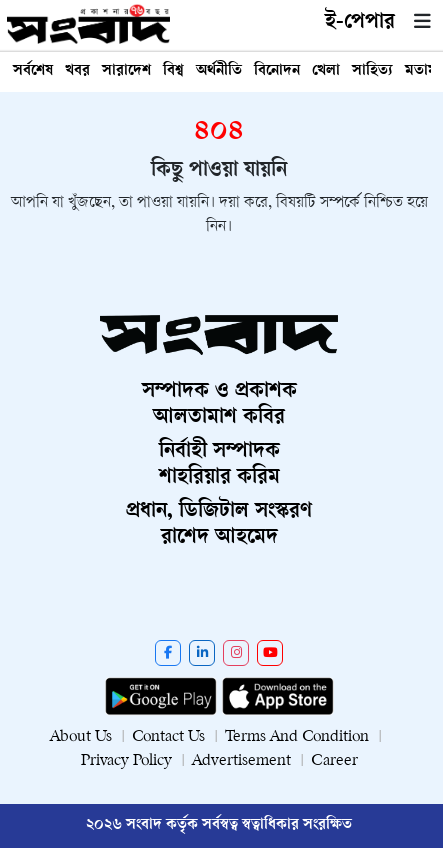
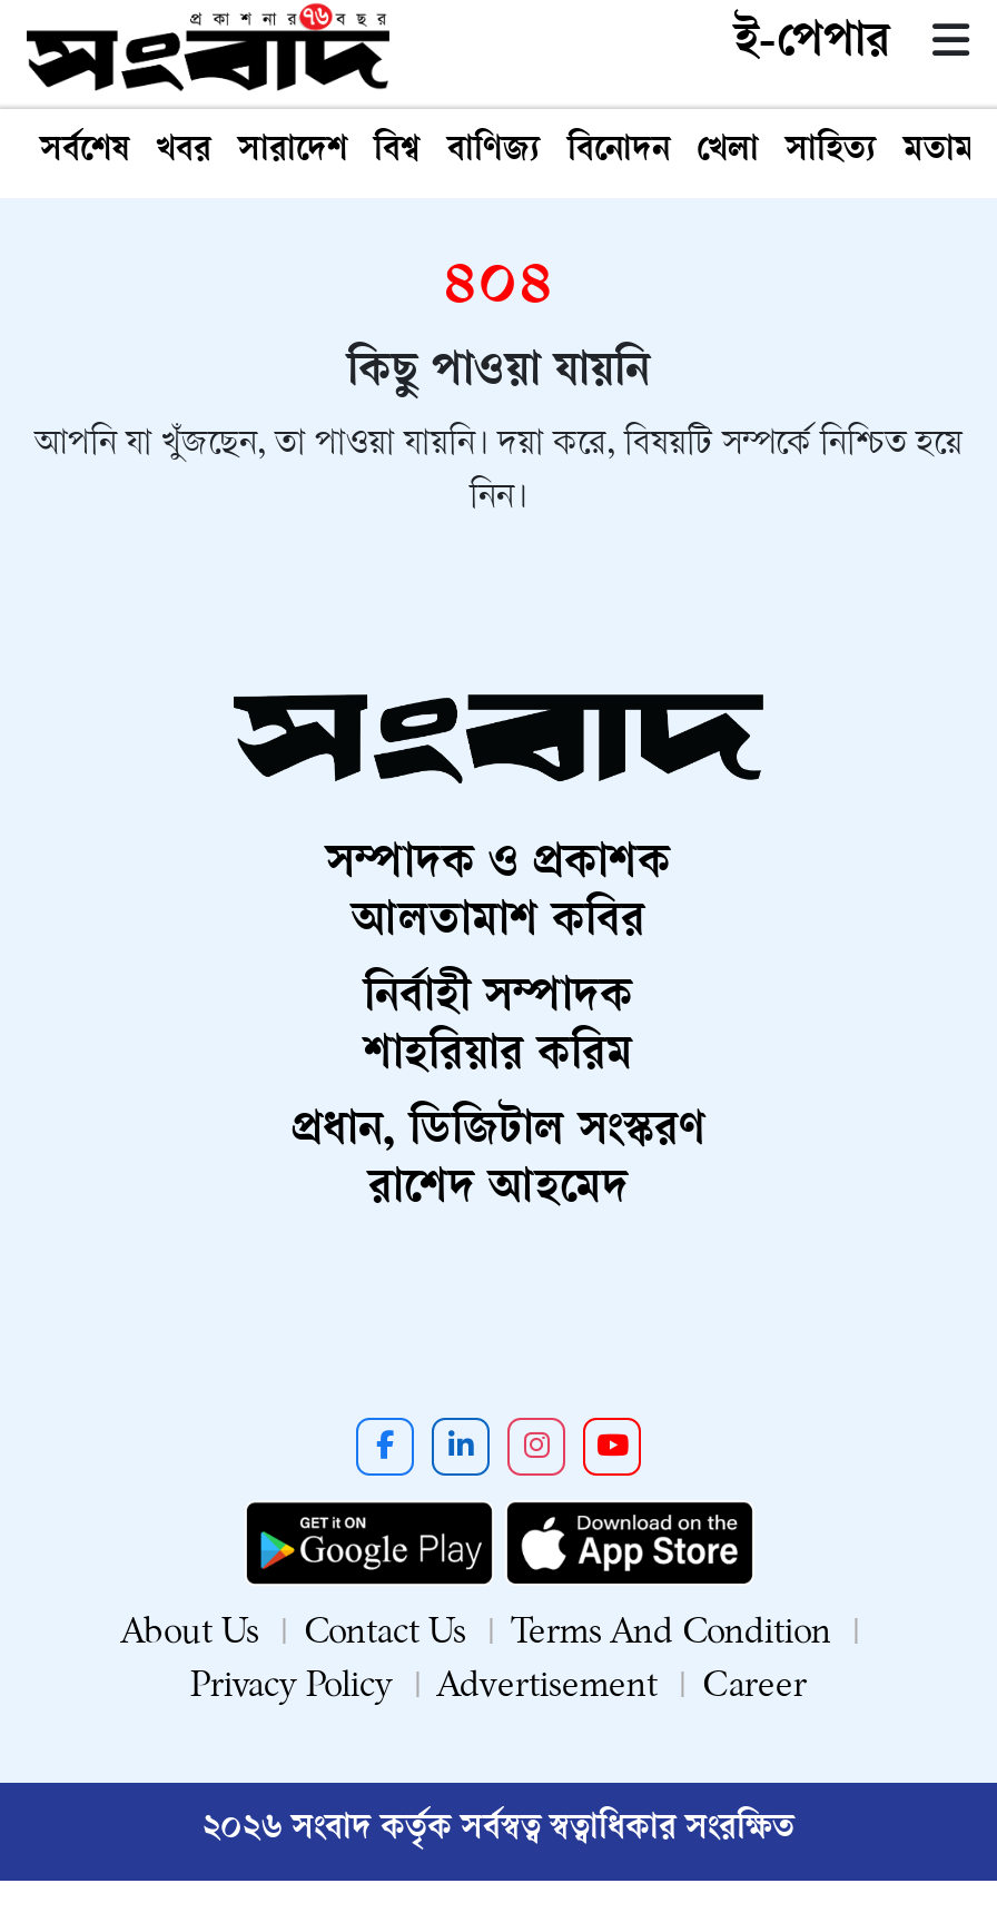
- অর্থনীতি
+ বাণিজ্য
